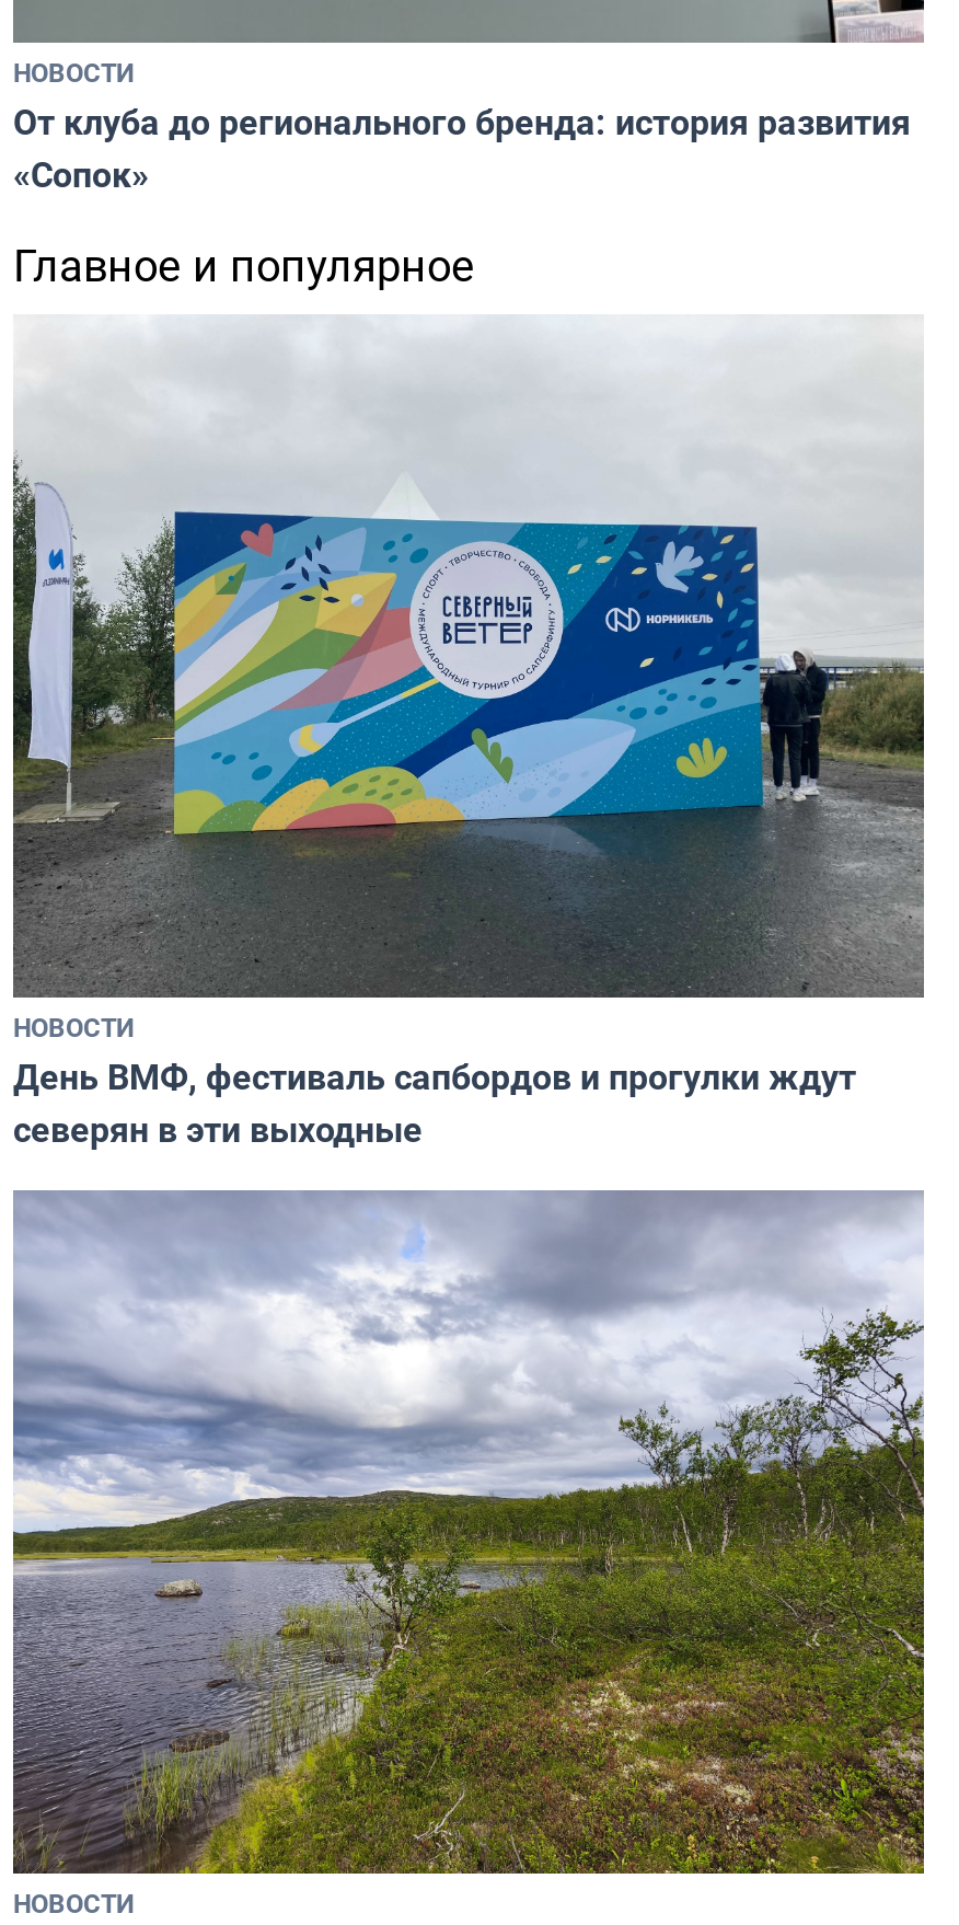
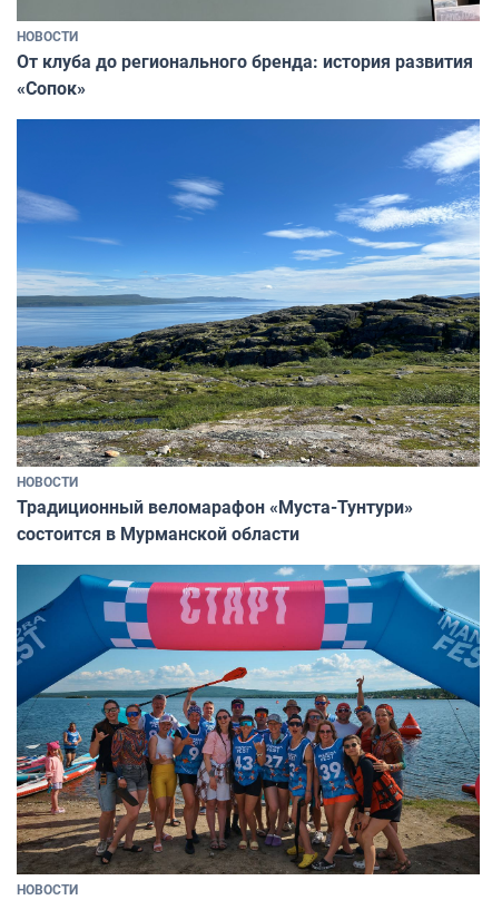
- Главное и популярное

- [image]
- День ВМФ, фестиваль сапбордов и прогулки ждут
- северян в эти выходные
+ [image]
+ Традиционный веломарафон «Муста-Тунтури»
+ состоится в Мурманской области

- [image]
+ [image]
